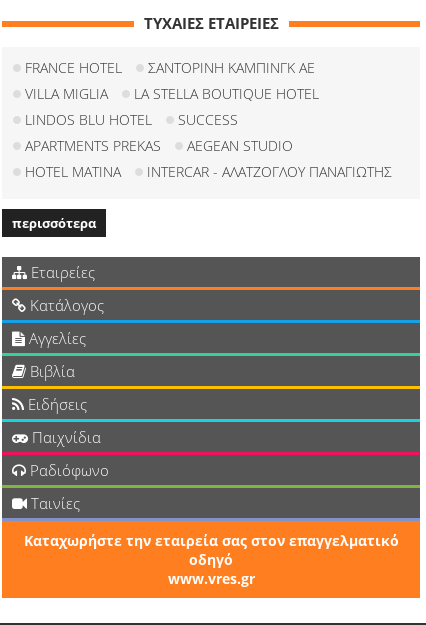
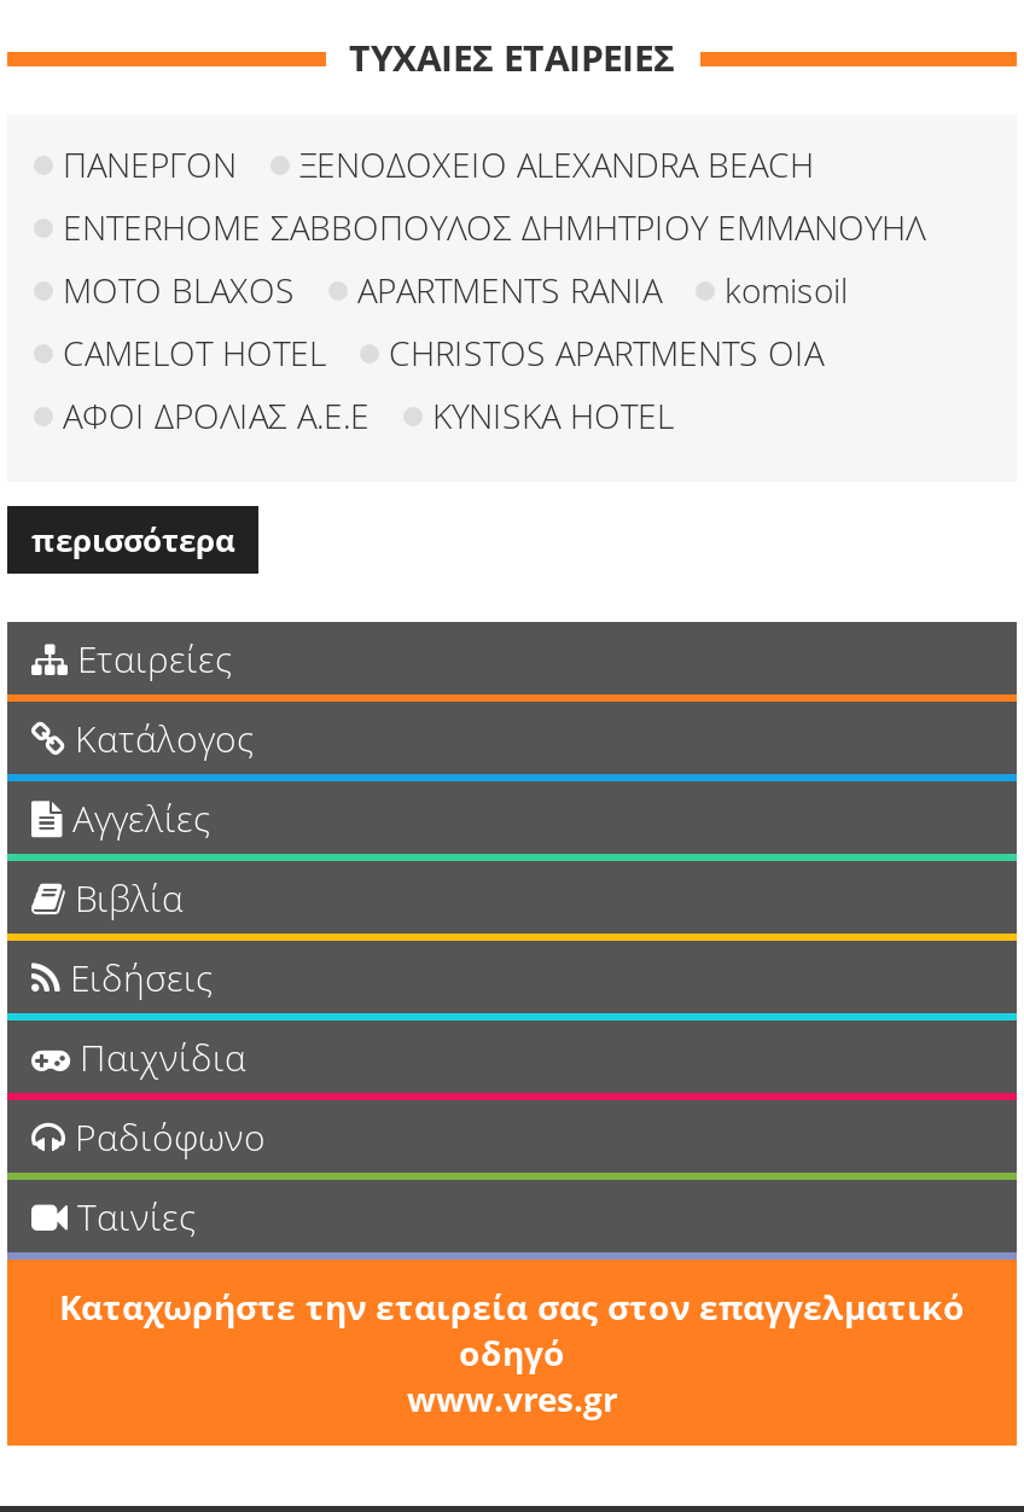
- FRANCE HOTEL
- ΣΑΝΤΟΡΙΝΗ ΚΑΜΠΙΝΓΚ ΑΕ
- VILLA MIGLIA
- LA STELLA BOUTIQUE HOTEL
- LINDOS BLU HOTEL
- SUCCESS
- APARTMENTS PREKAS
- AEGEAN STUDIO
- HOTEL MATINA
- INTERCAR - ΑΛΑΤΖΟΓΛΟΥ ΠΑΝΑΓΙΩΤΗΣ
+ ΠΑΝΕΡΓΟΝ
+ ΞΕΝΟΔΟΧΕΙΟ ALEXANDRA BEACH
+ ENTERHOME ΣΑΒΒΟΠΟΥΛΟΣ ΔΗΜΗΤΡΙΟΥ ΕΜΜΑΝΟΥΗΛ
+ MOTO BLAXOS
+ APARTMENTS RANIA
+ komisoil
+ CAMELOT HOTEL
+ CHRISTOS APARTMENTS OIA
+ ΑΦΟΙ ΔΡΟΛΙΑΣ Α.Ε.Ε
+ KYNISKA HOTEL
